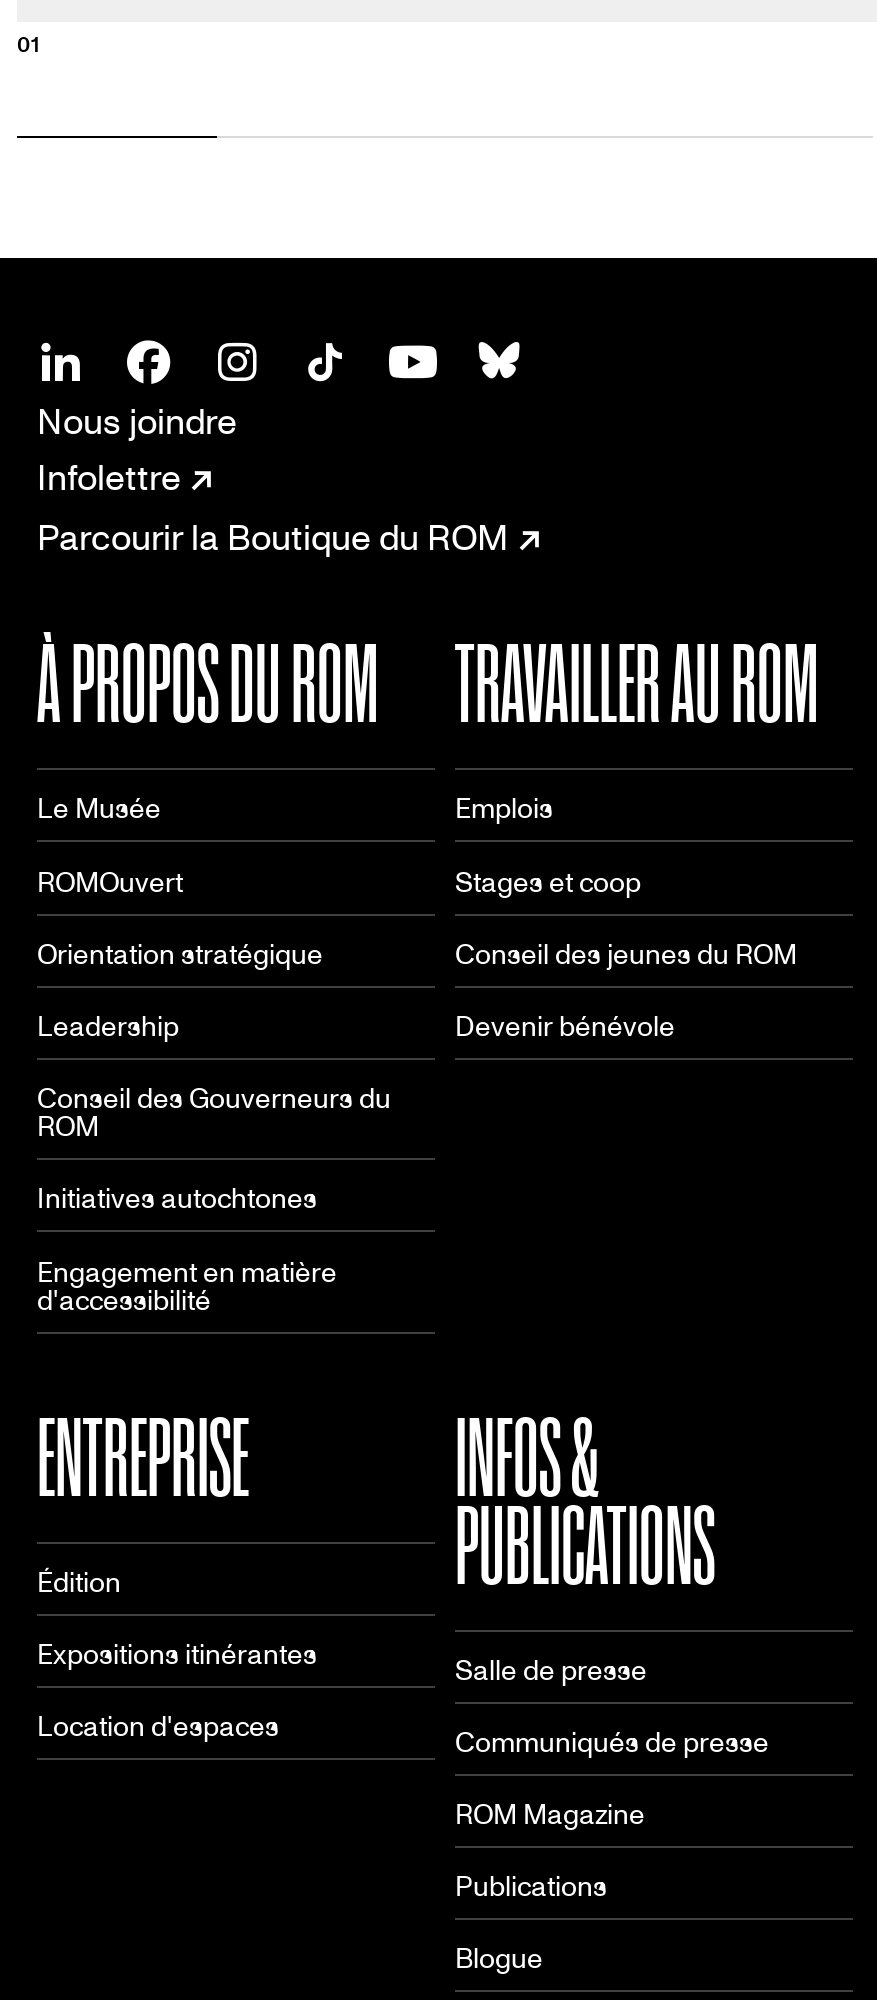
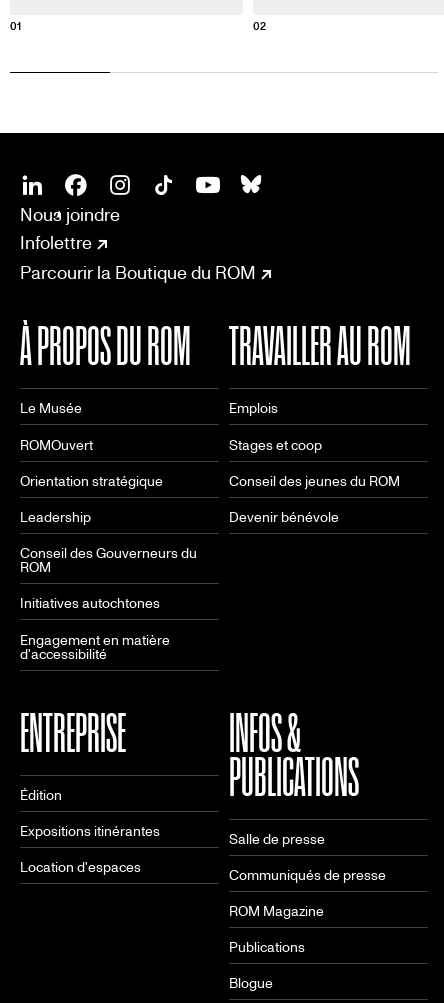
+ 02
